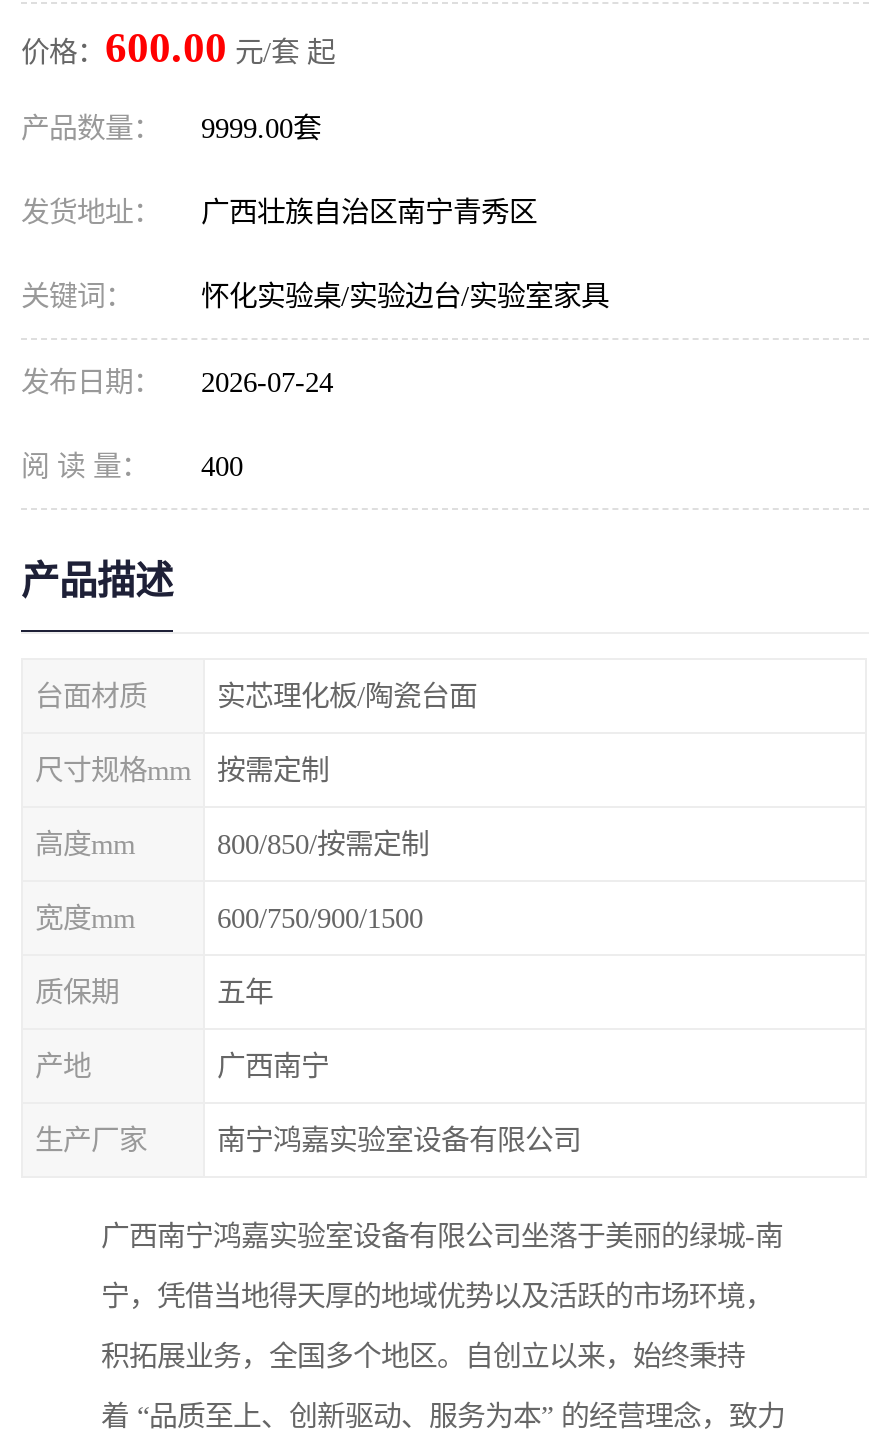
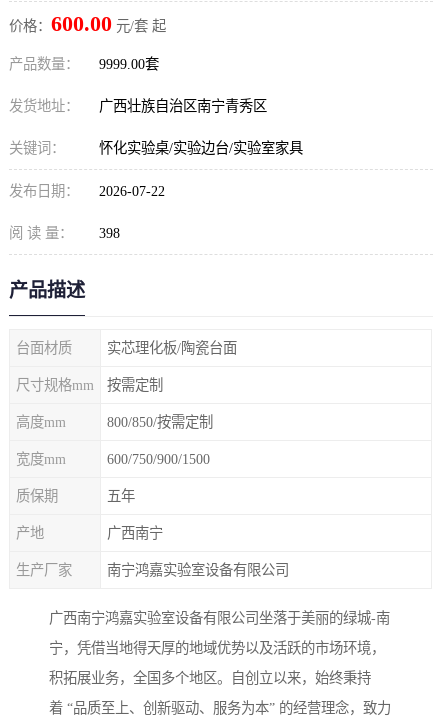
- 发布日期： 2026-07-24
+ 发布日期： 2026-07-22

- 阅 读 量： 400
+ 阅 读 量： 398
